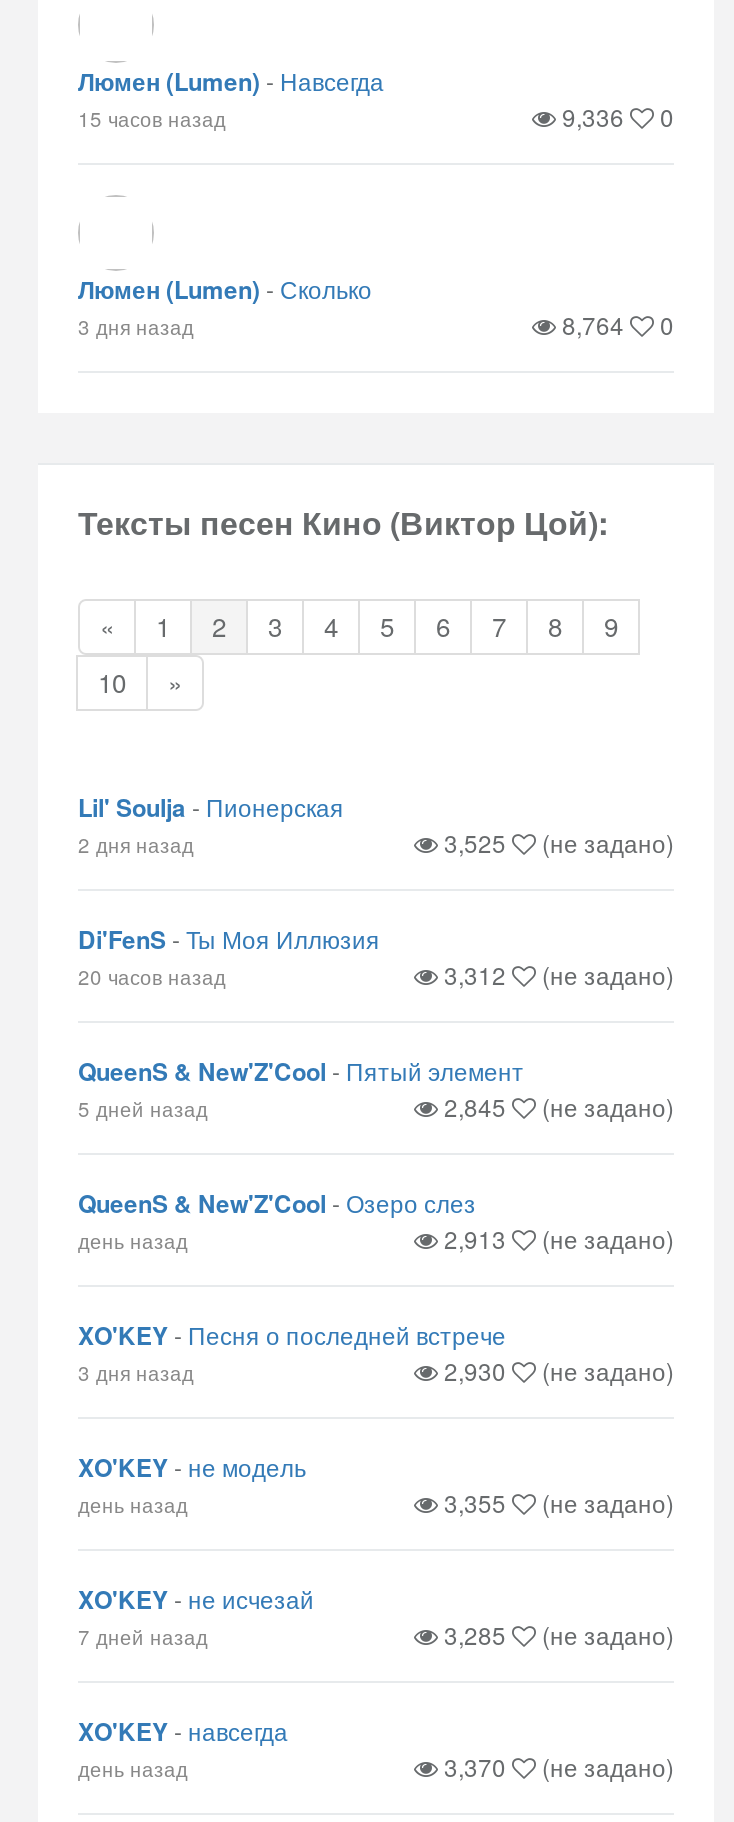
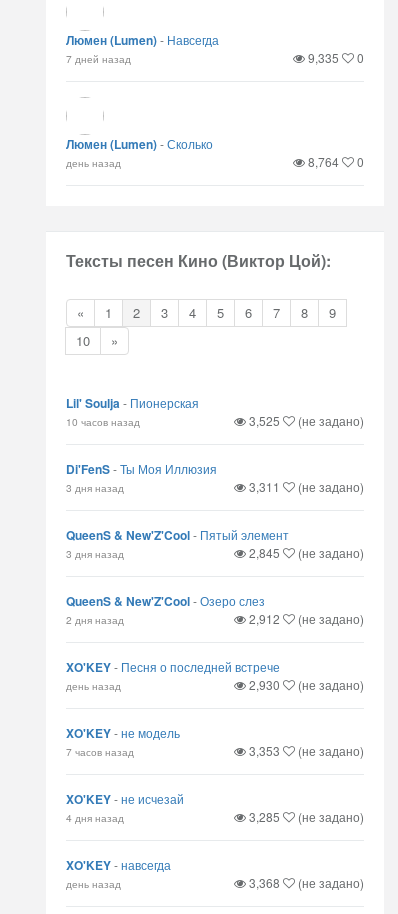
- 15 часов назад
+ 7 дней назад

- 9,336 0
+ 9,335 0

- 3 дня назад
+ день назад

- 2 дня назад
+ 10 часов назад

- 20 часов назад
+ 3 дня назад

- 3,312 (не задано)
+ 3,311 (не задано)

- 5 дней назад
+ 3 дня назад

- день назад
- 2,913
+ 2 дня назад
+ 2,912

- 3 дня назад
+ день назад

- день назад
- 3,355
+ 7 часов назад
+ 3,353

- 7 дней назад
+ 4 дня назад

- 3,370 (не задано)
+ 3,368 (не задано)
